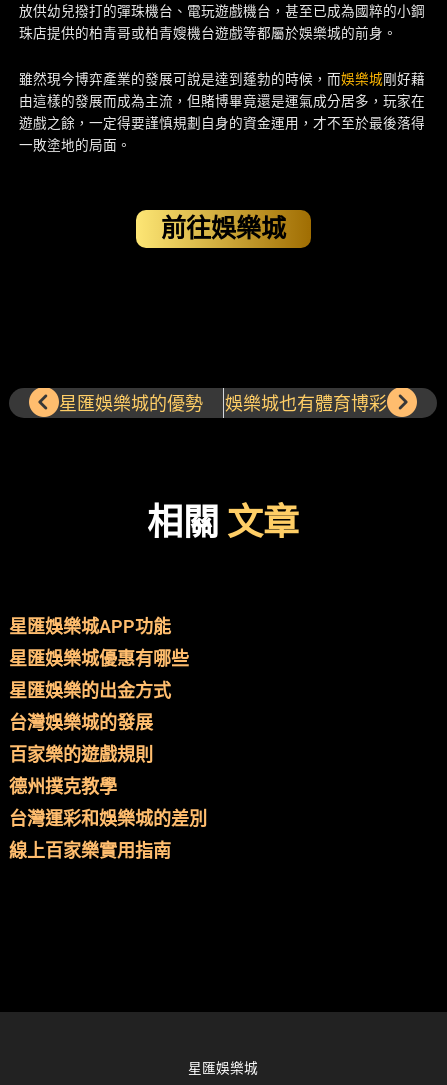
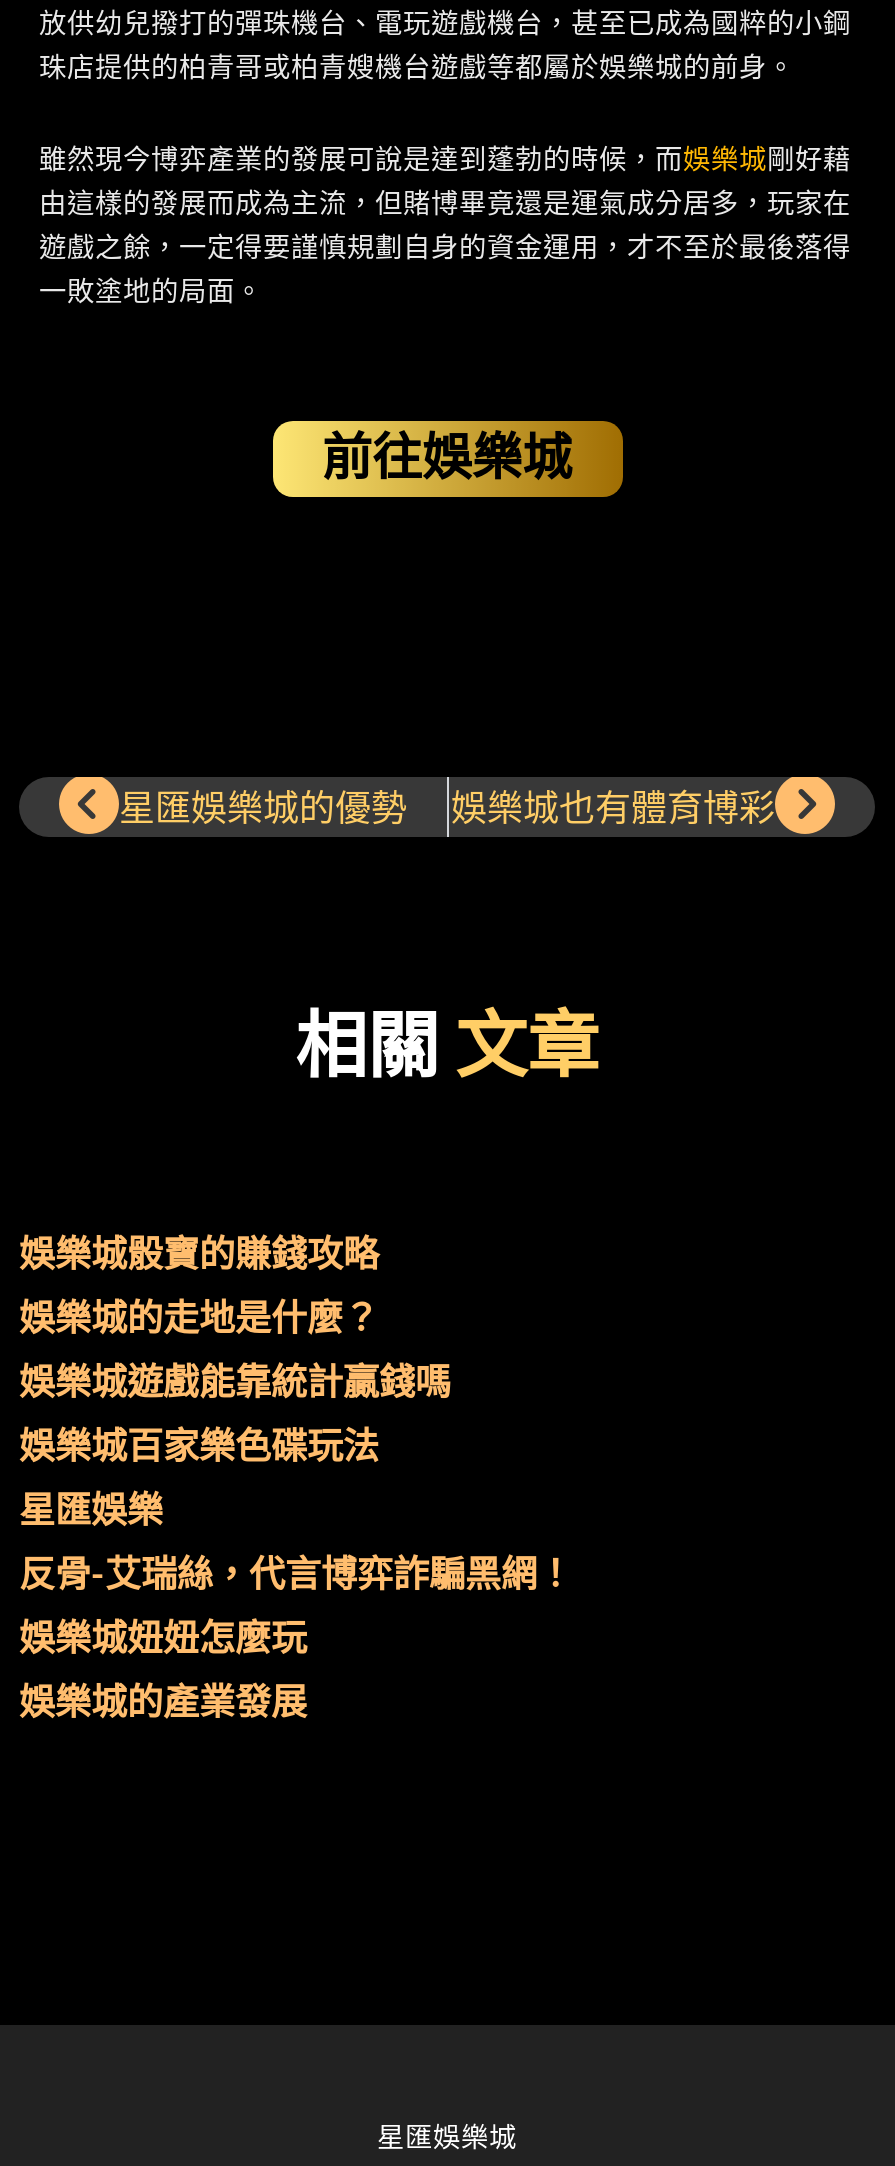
- 星匯娛樂城APP功能
+ 娛樂城骰寶的賺錢攻略

- 星匯娛樂城優惠有哪些
+ 娛樂城的走地是什麼？

- 星匯娛樂的出金方式
+ 娛樂城遊戲能靠統計贏錢嗎

- 台灣娛樂城的發展
+ 娛樂城百家樂色碟玩法

- 百家樂的遊戲規則
+ 星匯娛樂

- 德州撲克教學
+ 反骨-艾瑞絲，代言博弈詐騙黑網！

- 台灣運彩和娛樂城的差別
+ 娛樂城妞妞怎麼玩

- 線上百家樂實用指南
+ 娛樂城的產業發展
